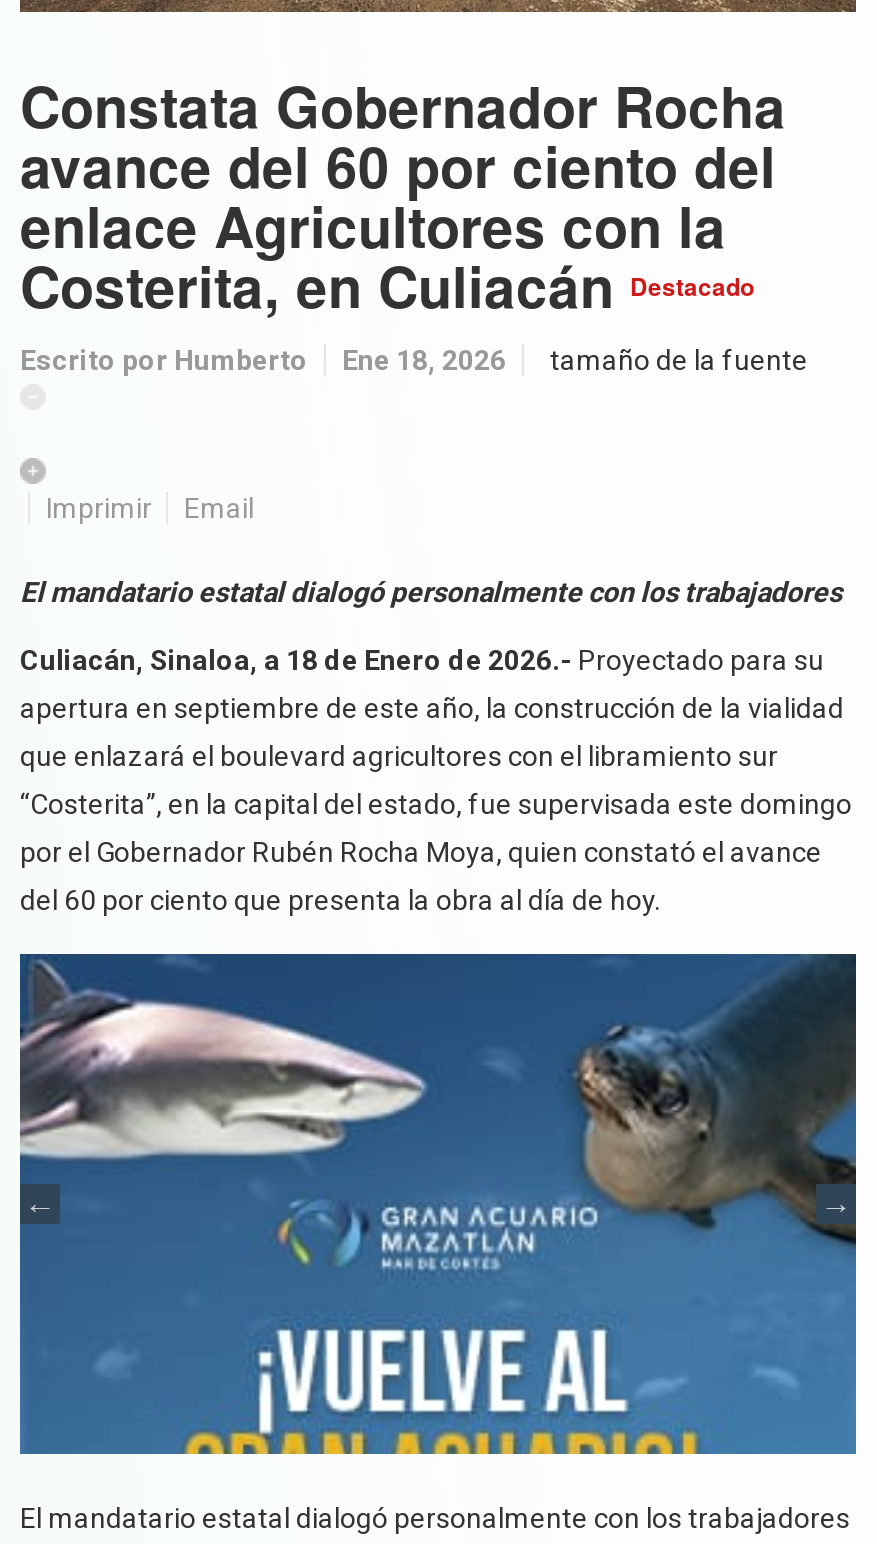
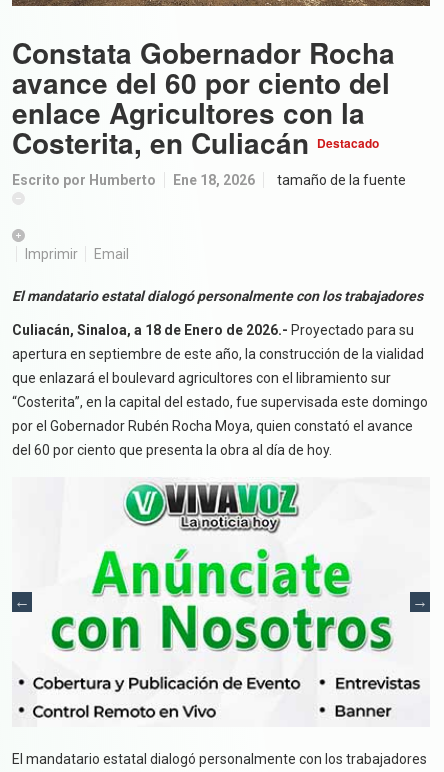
- [image]
+ [image]
